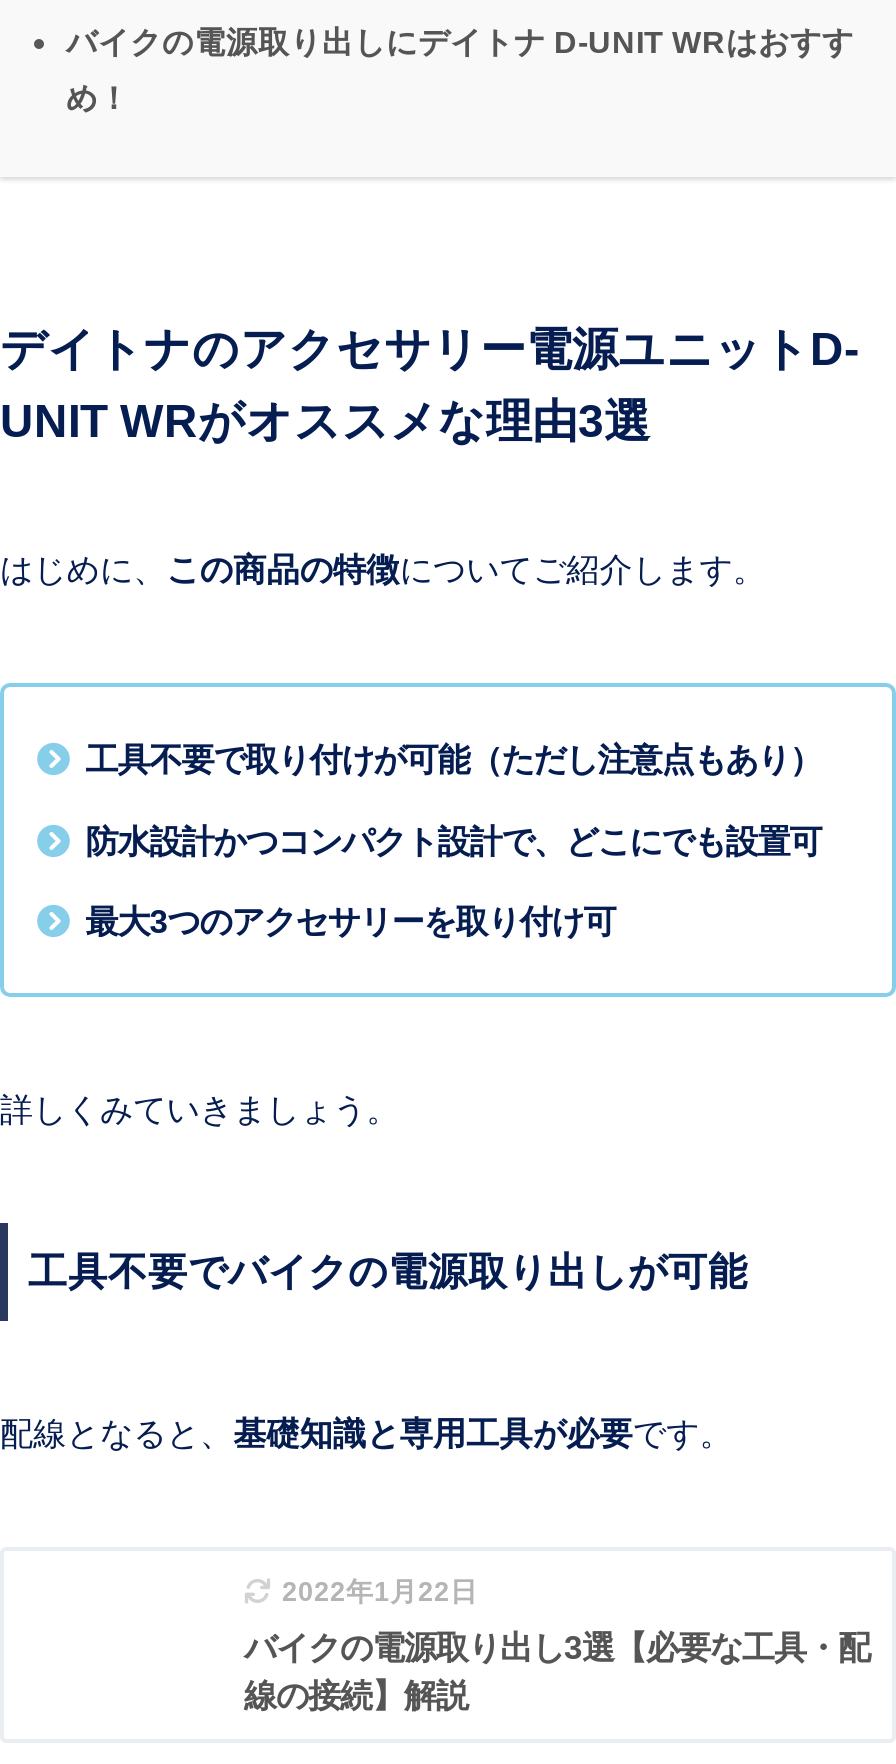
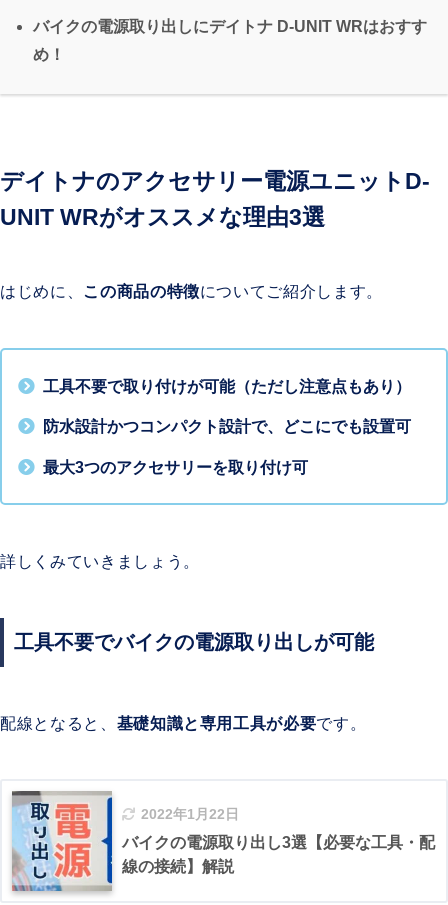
+ [image]
